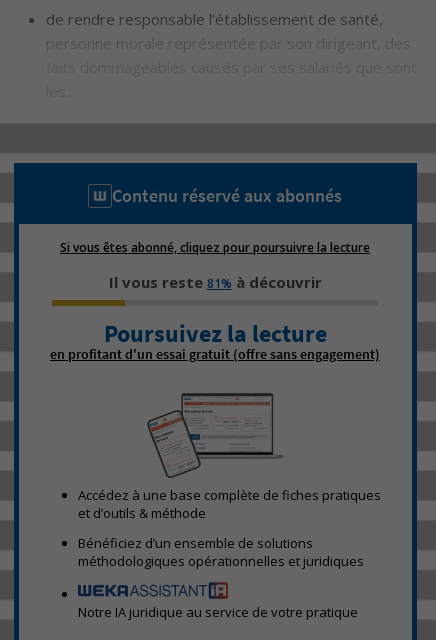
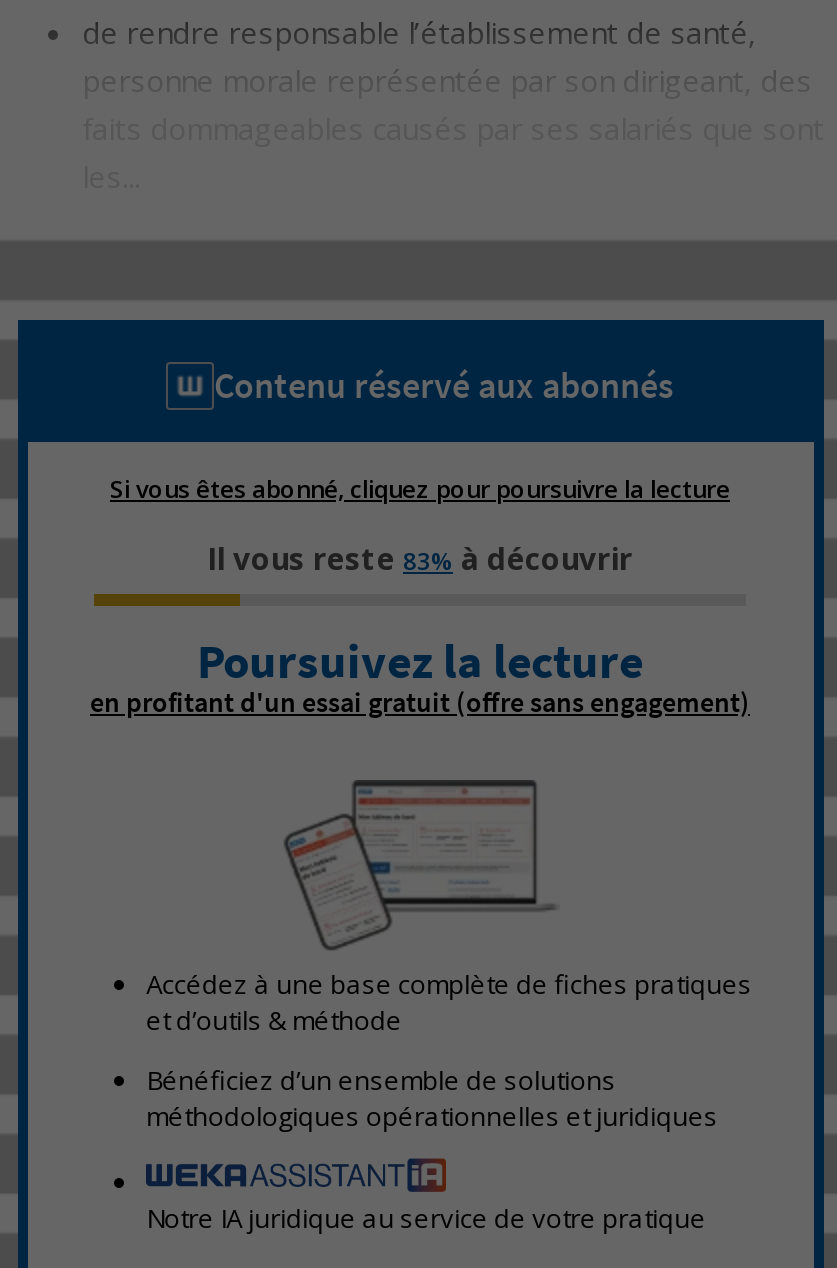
- Il vous reste 81% à découvrir
+ Il vous reste 83% à découvrir
